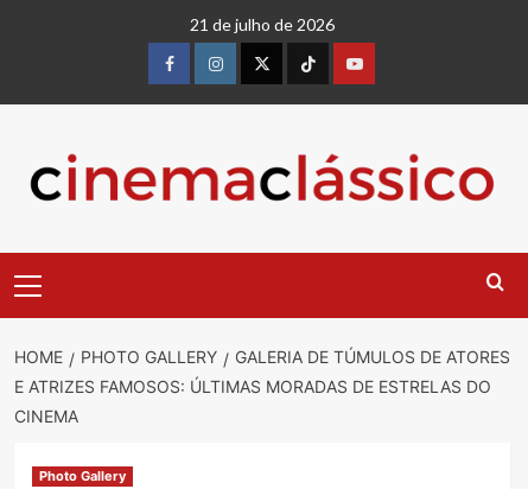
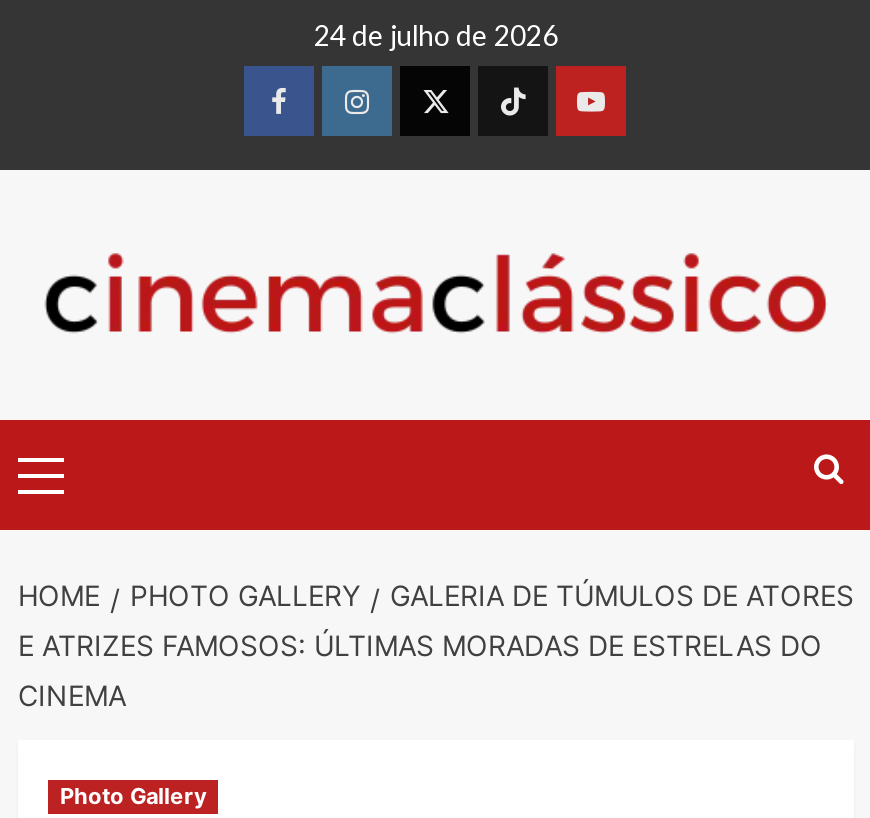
- 21 de julho de 2026
+ 24 de julho de 2026
